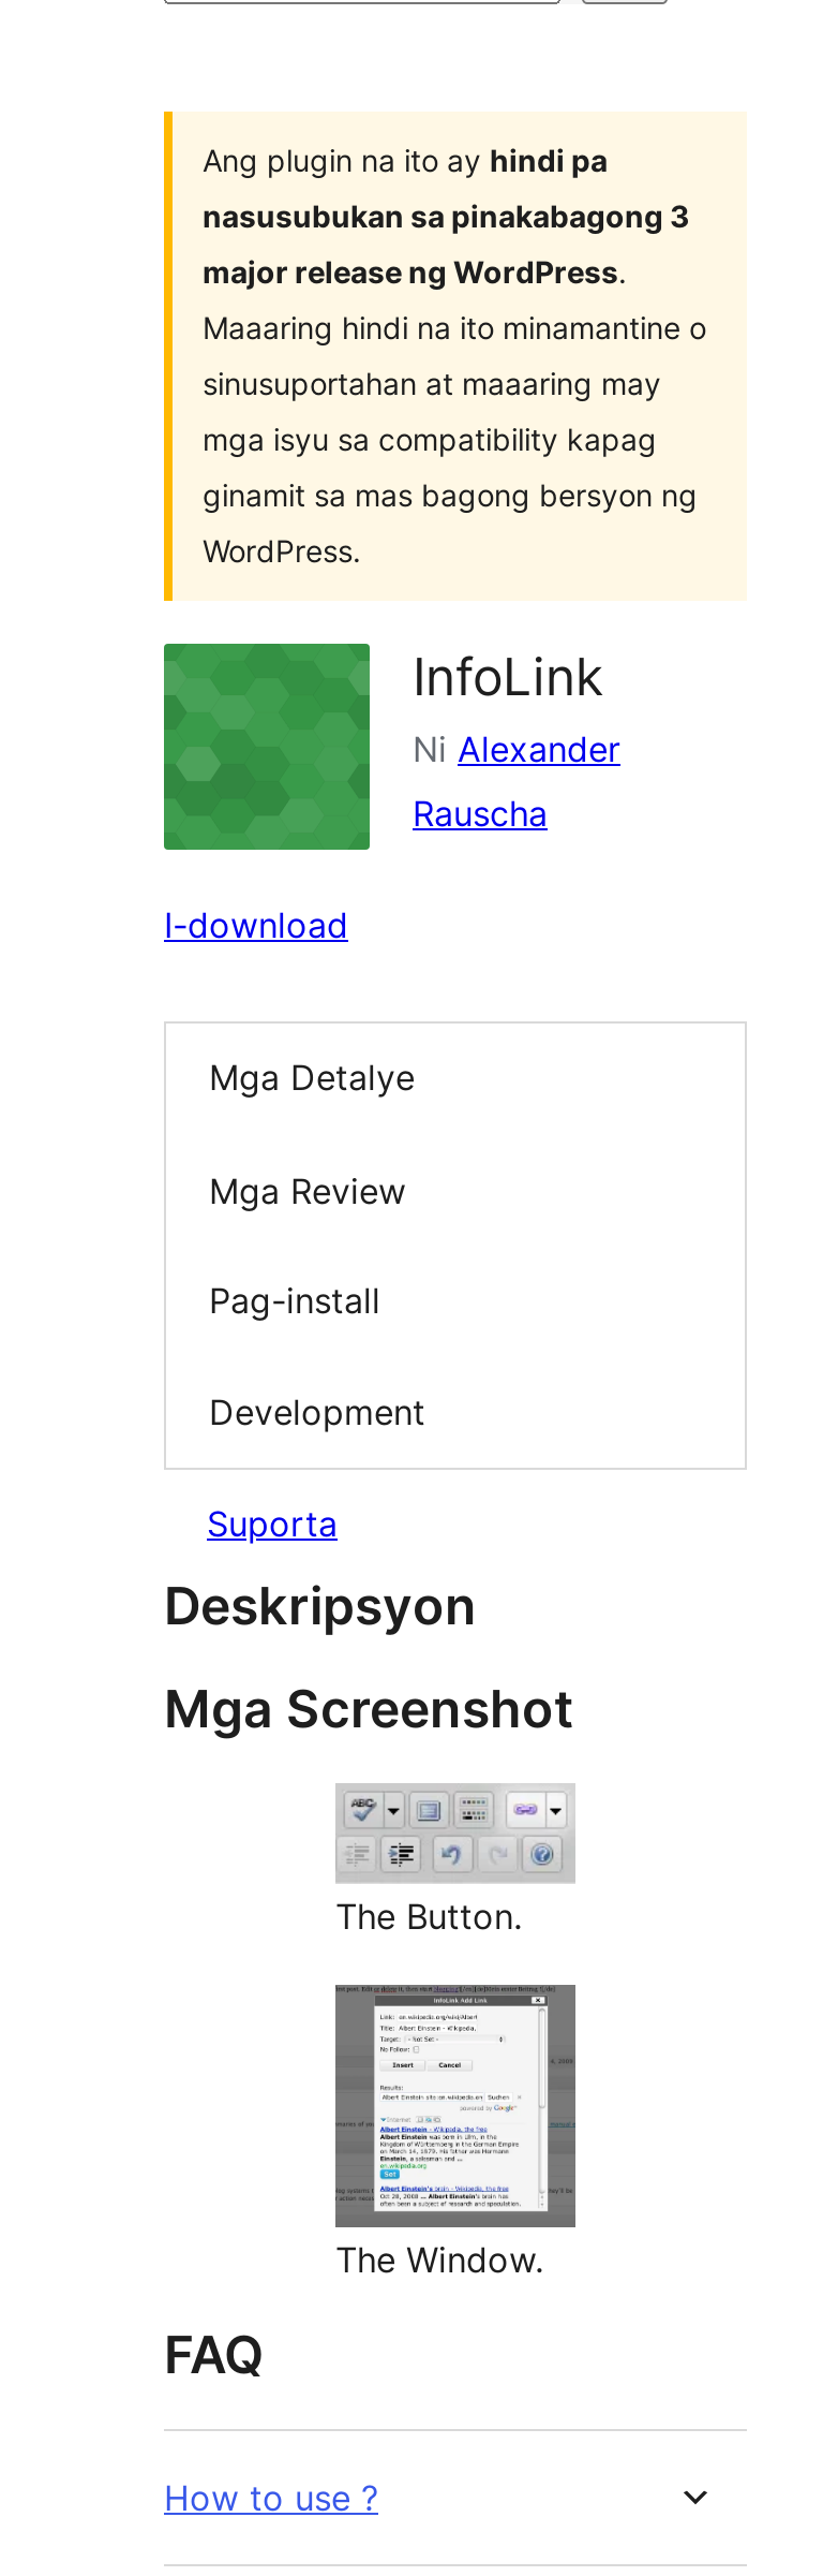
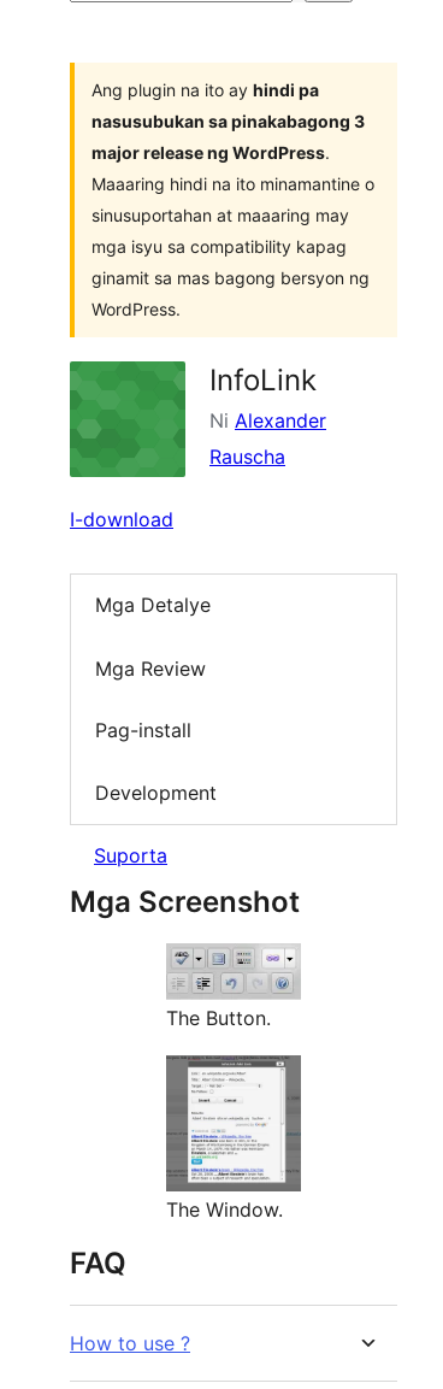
- Deskripsyon
